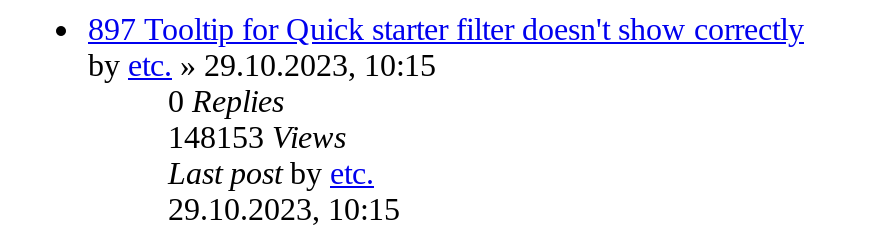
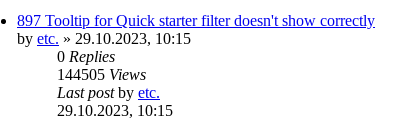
- 148153 Views
+ 144505 Views
